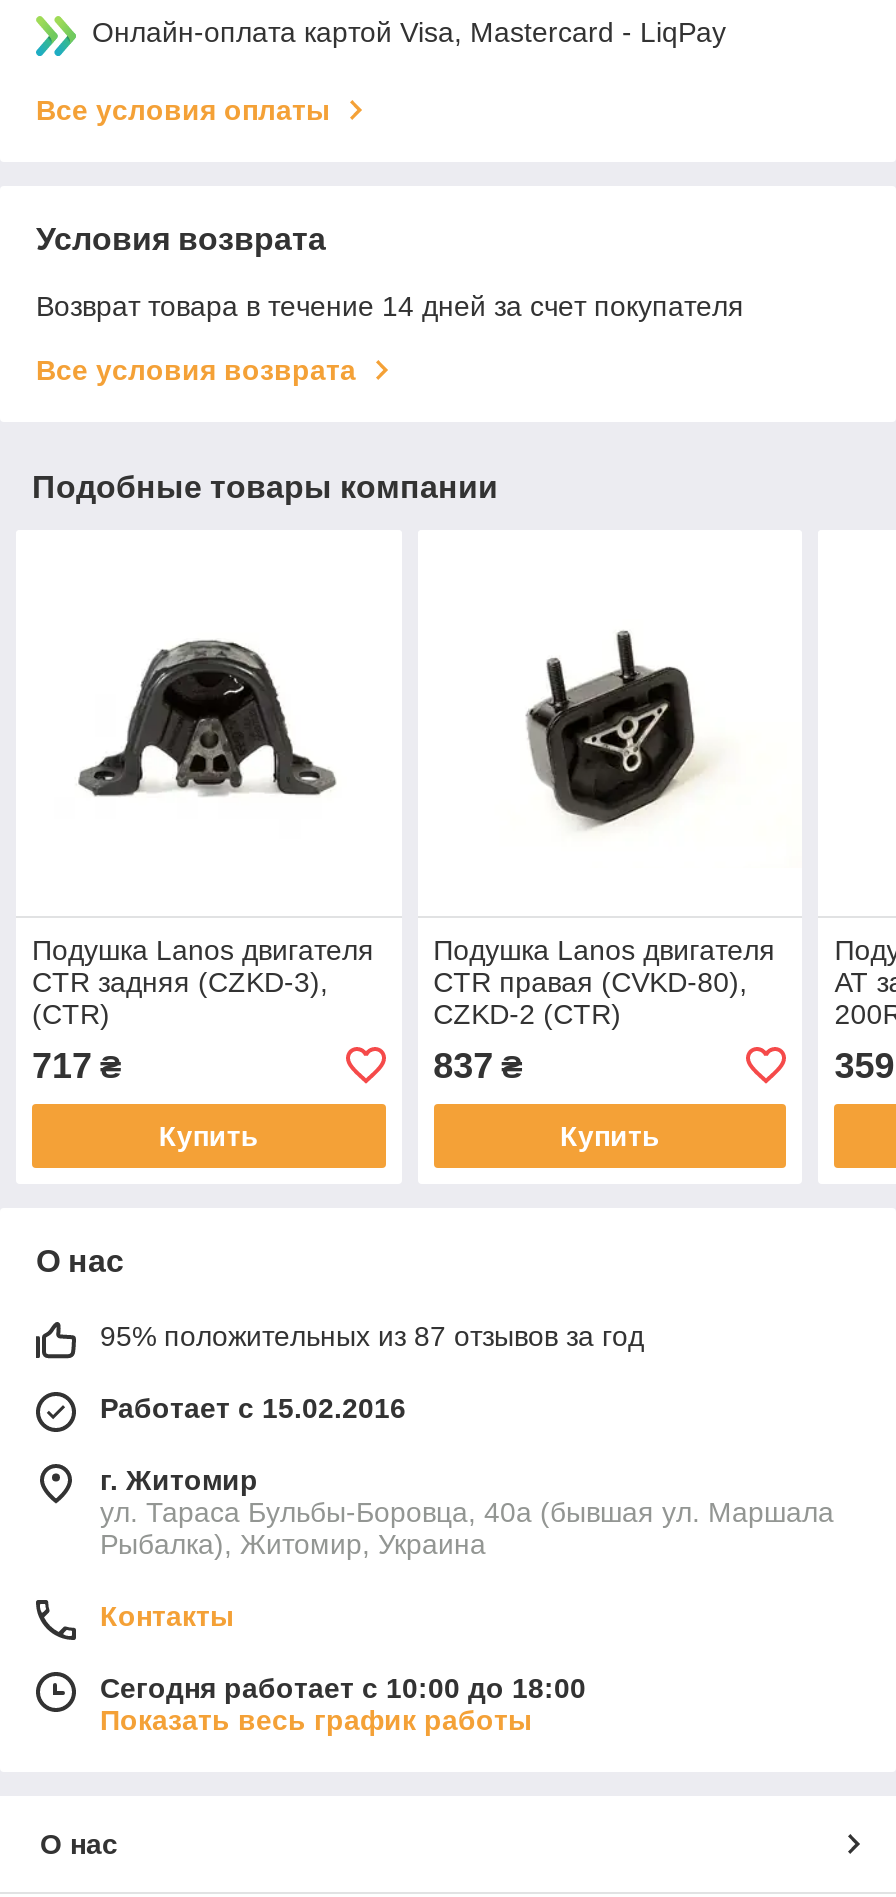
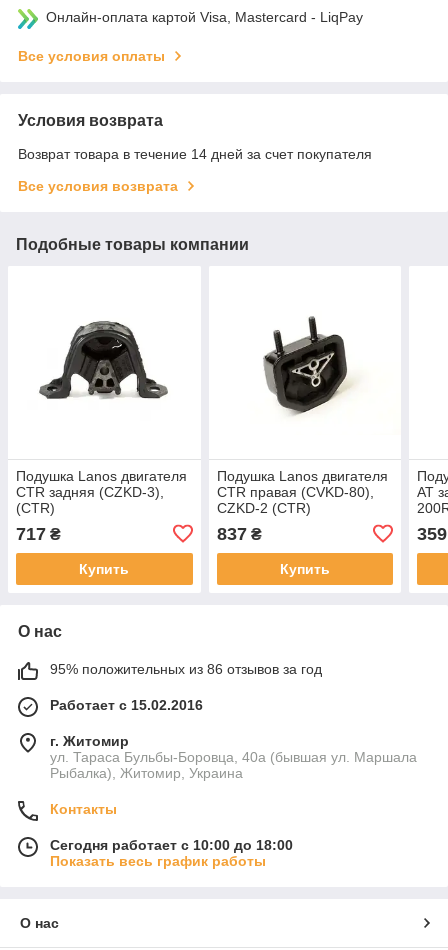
- 95% положительных из 87 отзывов за год
+ 95% положительных из 86 отзывов за год
